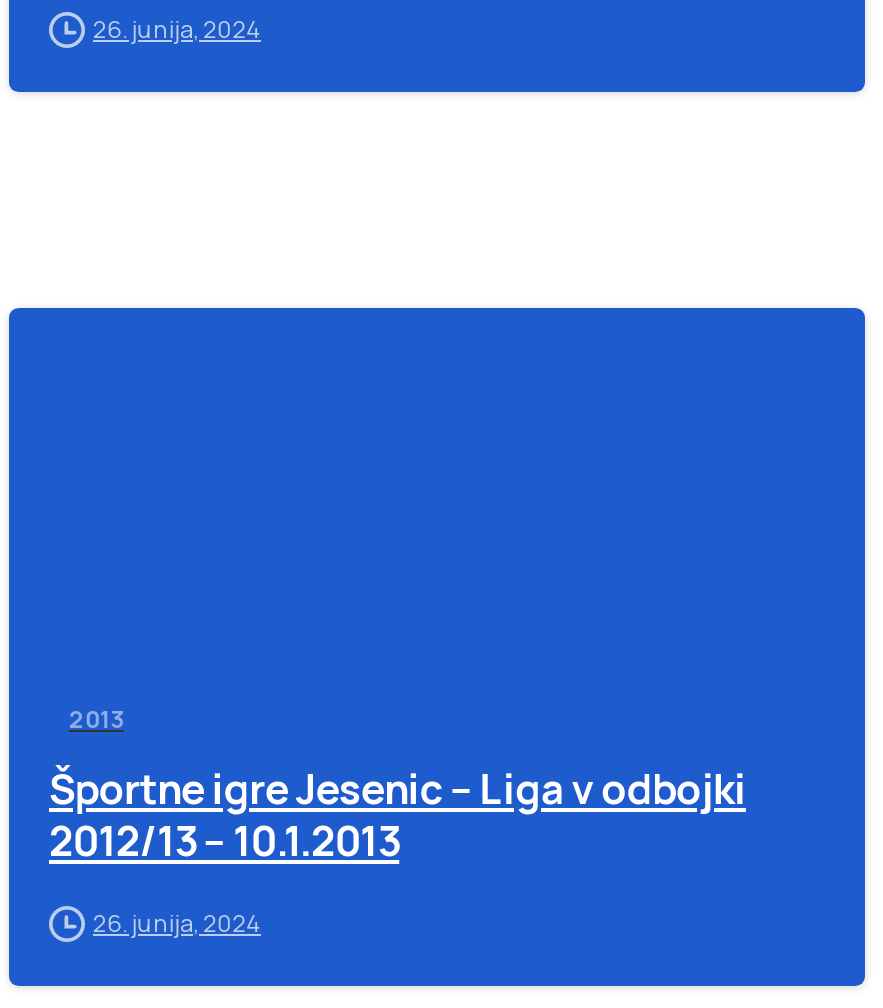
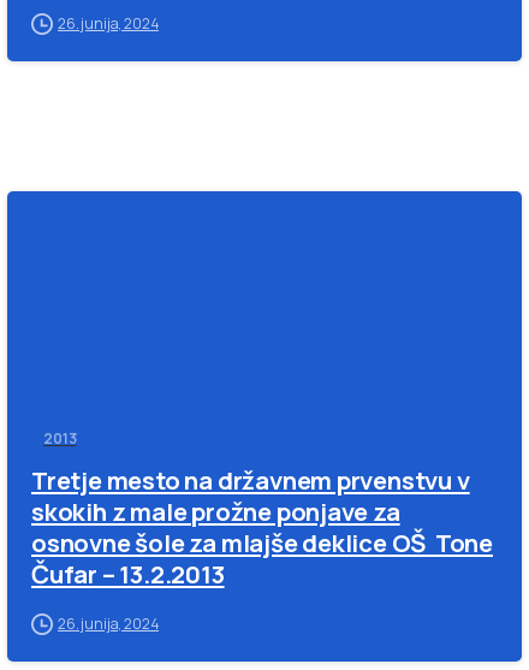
- Športne igre Jesenic – Liga v odbojki
- 2012/13 – 10.1.2013
+ Tretje mesto na državnem prvenstvu v
+ skokih z male prožne ponjave za
+ osnovne šole za mlajše deklice OŠ Tone
+ Čufar – 13.2.2013
